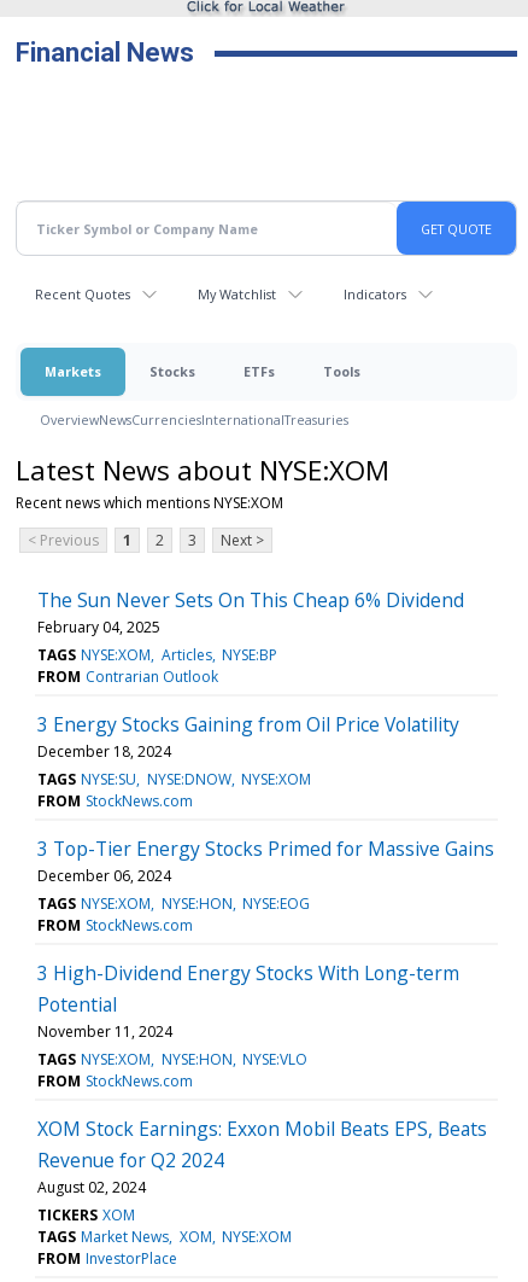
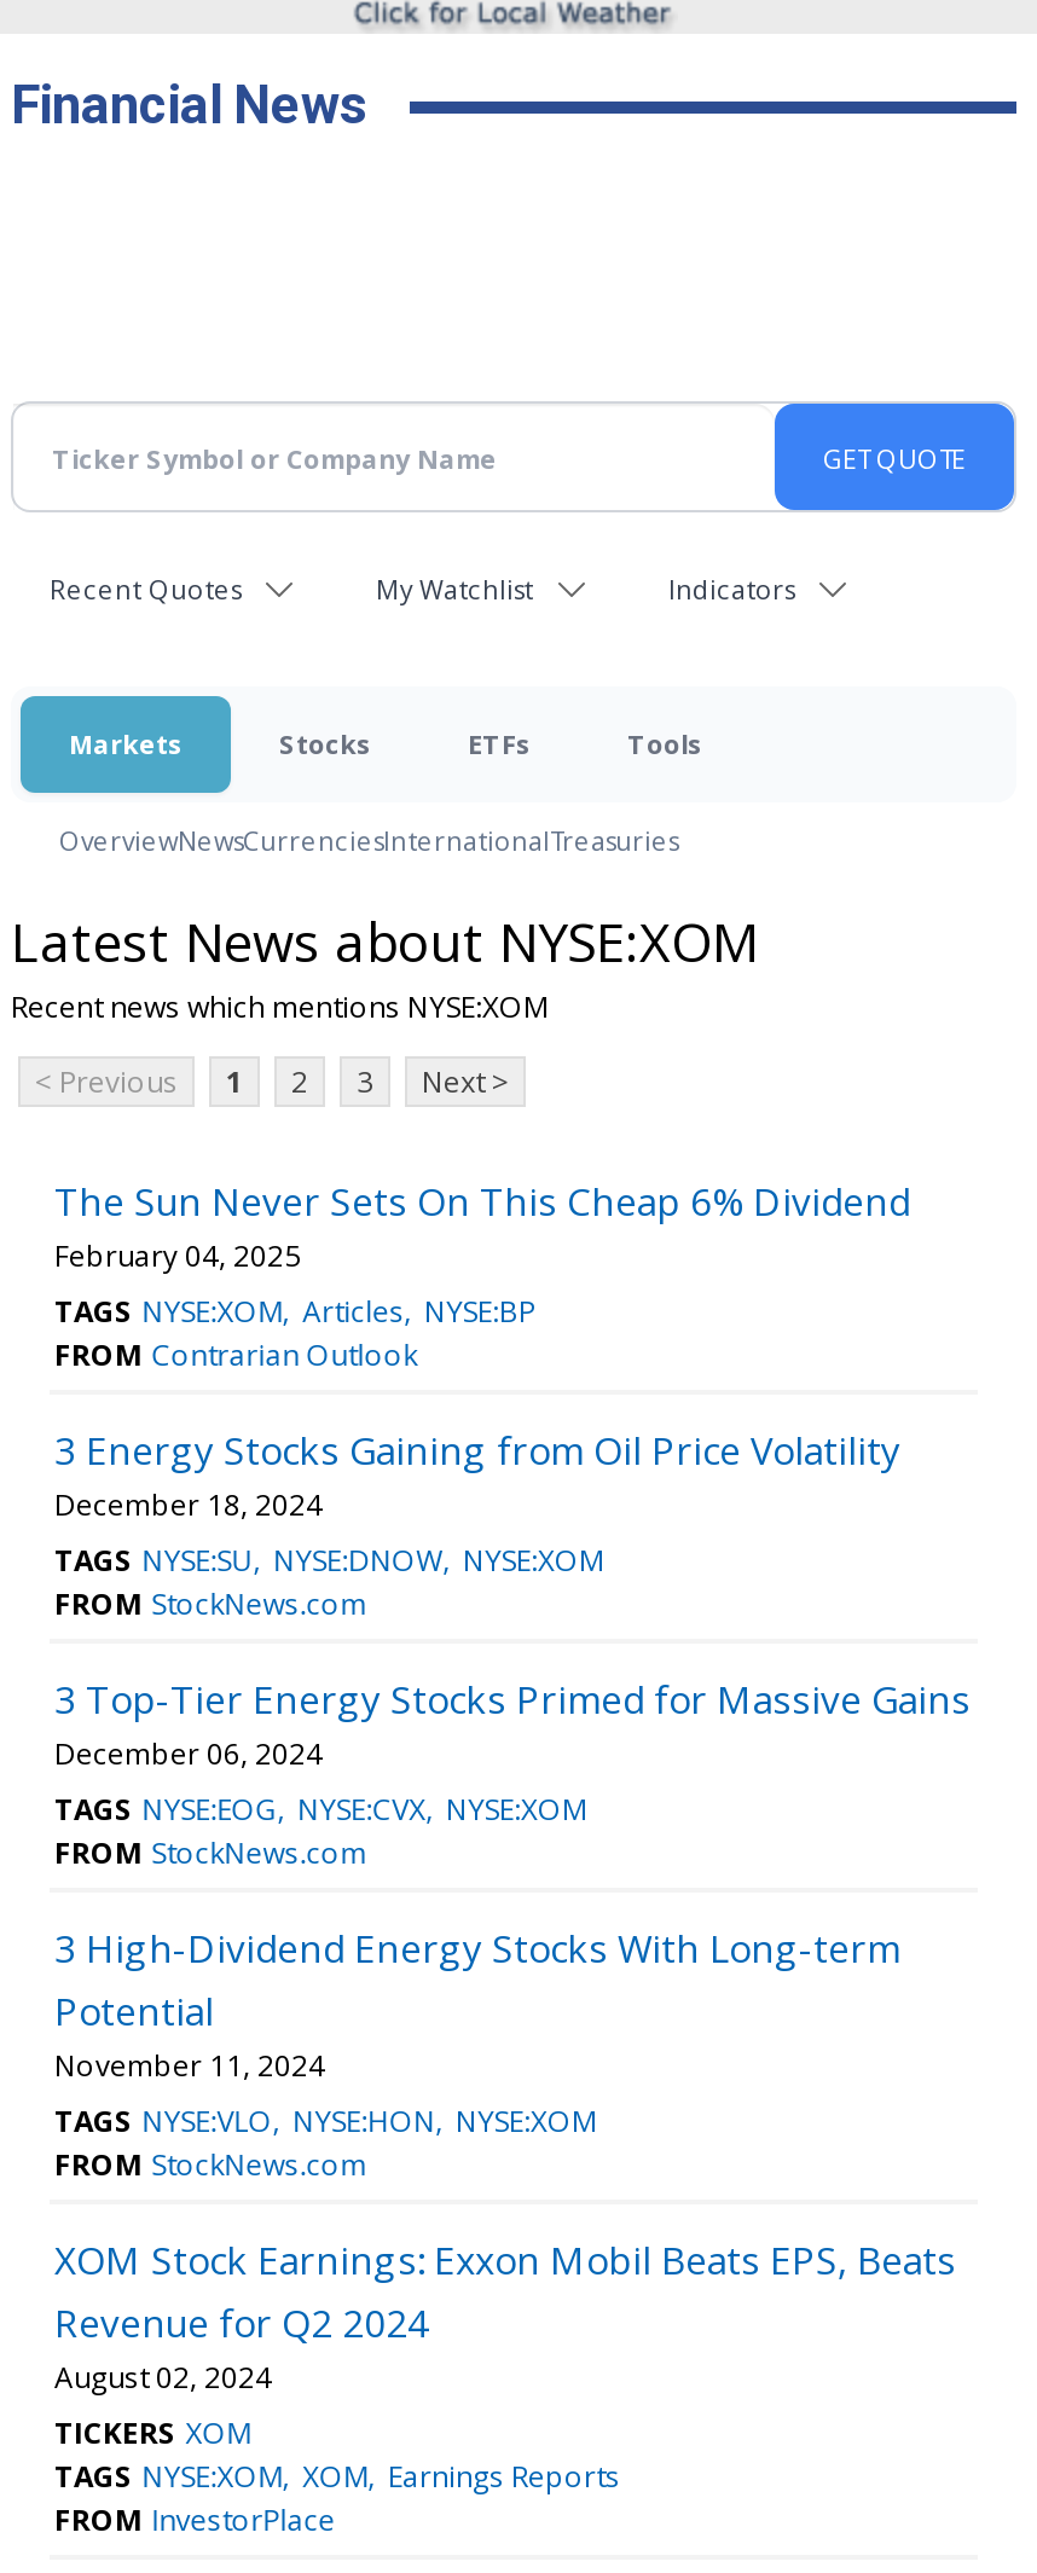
- TAGS NYSE:XOM NYSE:HON NYSE:EOG
+ TAGS NYSE:EOG NYSE:CVX NYSE:XOM

- TAGS NYSE:XOM NYSE:HON NYSE:VLO
+ TAGS NYSE:VLO NYSE:HON NYSE:XOM

- TAGS Market News XOM NYSE:XOM
+ TAGS NYSE:XOM XOM Earnings Reports
